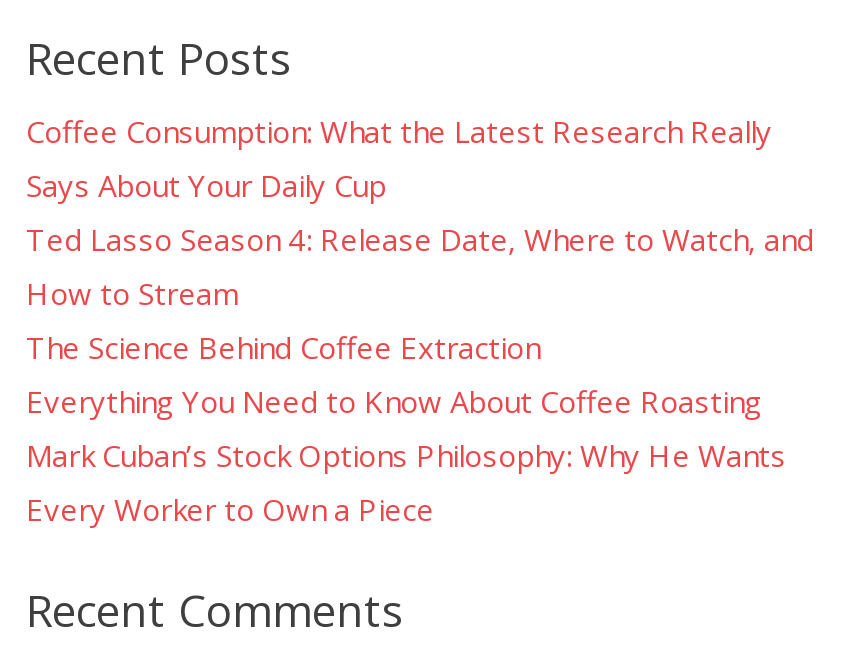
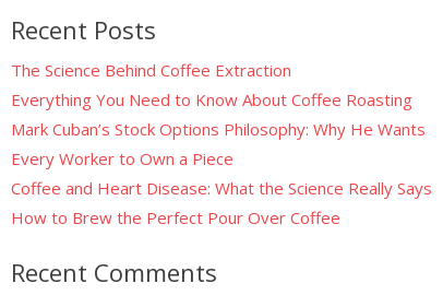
- Coffee Consumption: What the Latest Research Really
- Says About Your Daily Cup
- Ted Lasso Season 4: Release Date, Where to Watch, and
- How to Stream

moved up: The Science Behind Coffee Extraction | Everything You Need to Know About Coffee Roasting | Mark Cuban’s Stock Options Philosophy: Why He Wants | Every Worker to Own a Piece

+ Coffee and Heart Disease: What the Science Really Says
+ How to Brew the Perfect Pour Over Coffee
